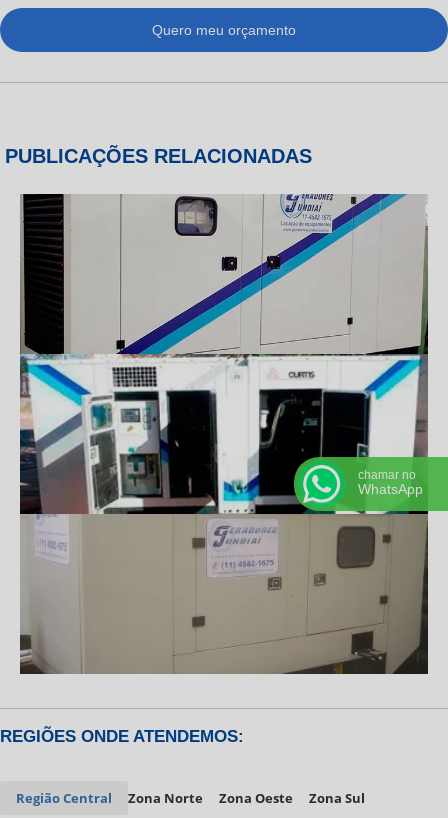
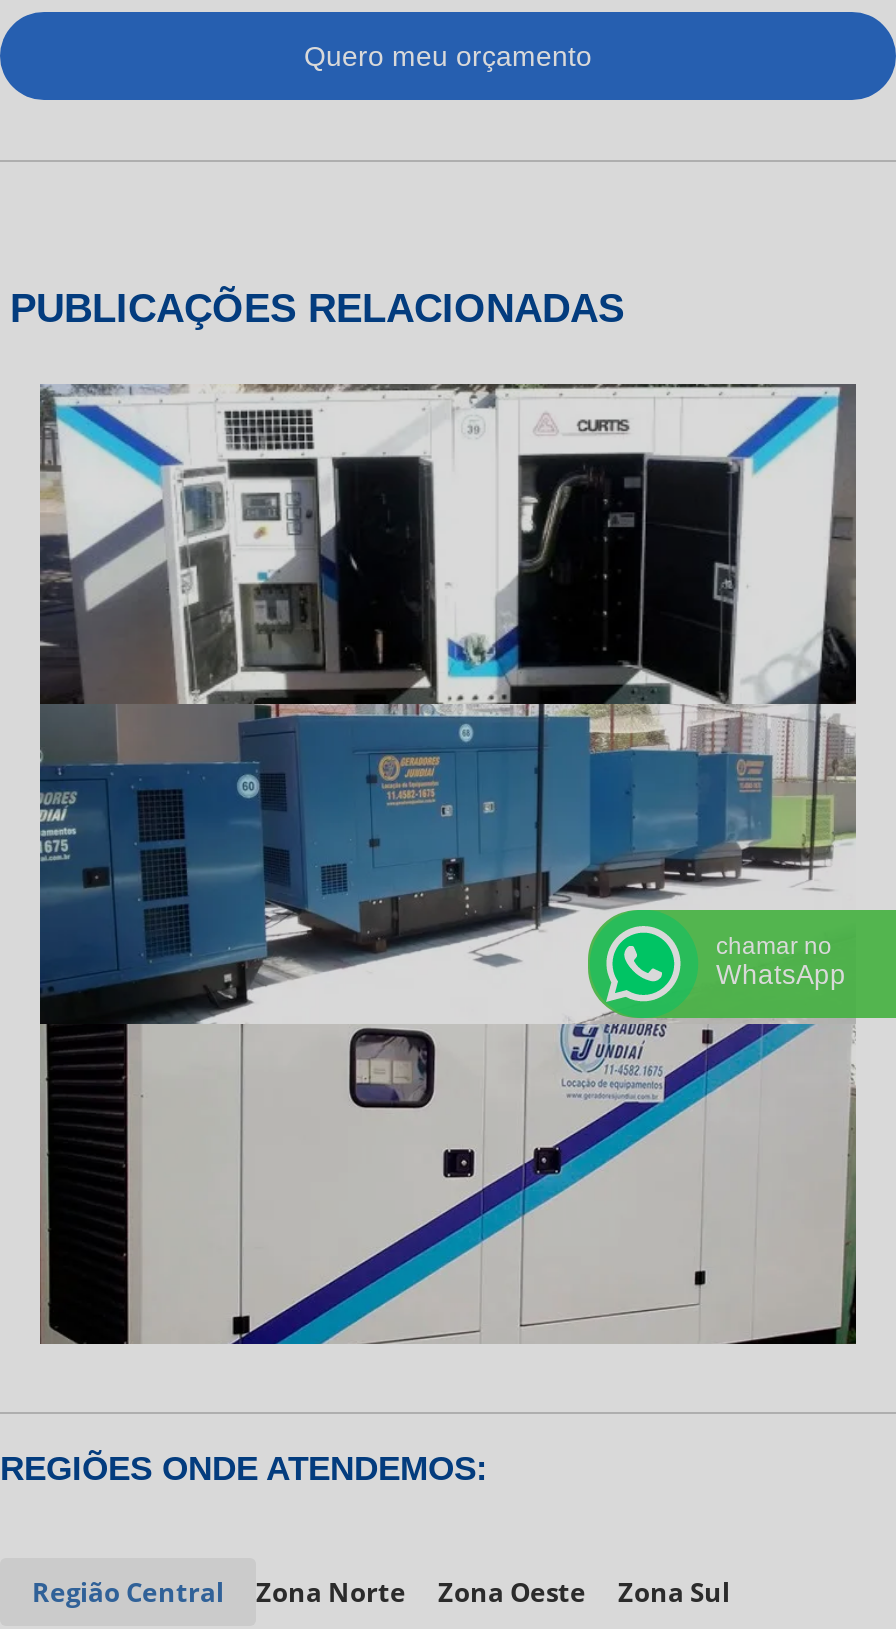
- [image]
+ [image]
